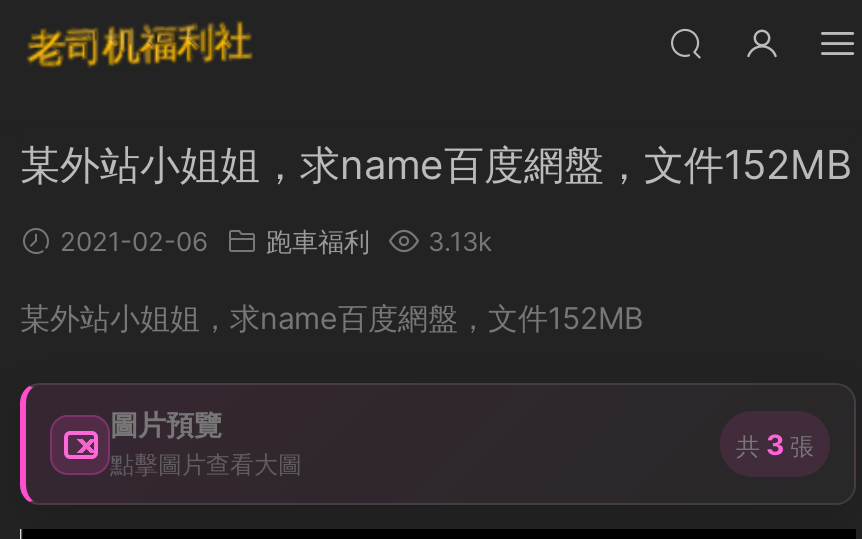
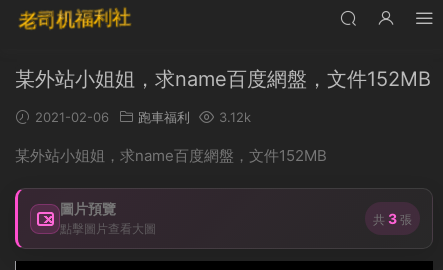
- 2021-02-06 跑車福利 3.13k
+ 2021-02-06 跑車福利 3.12k
